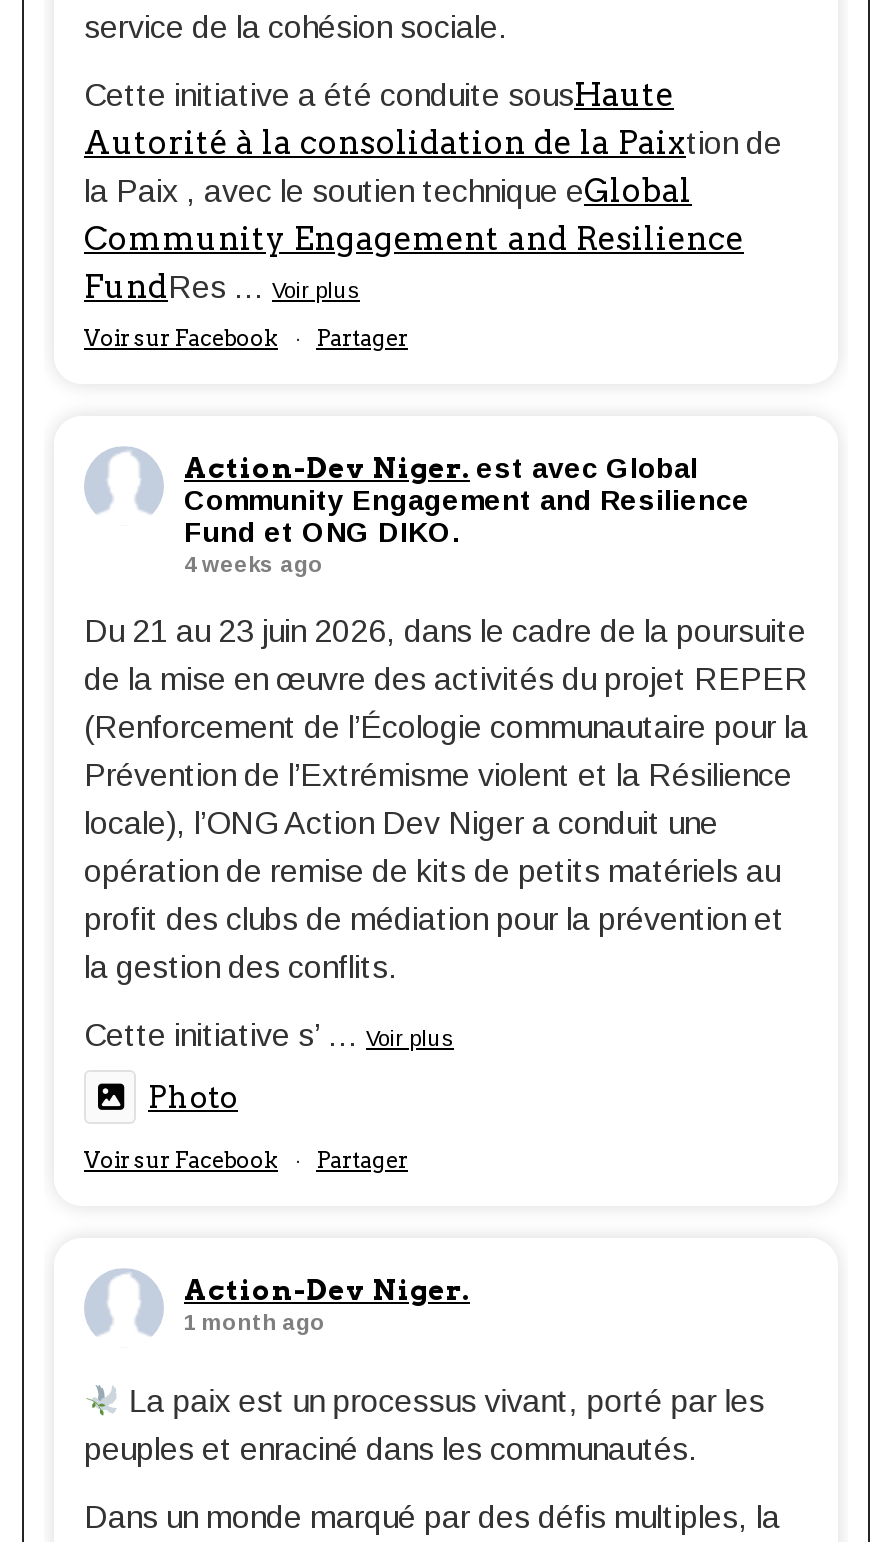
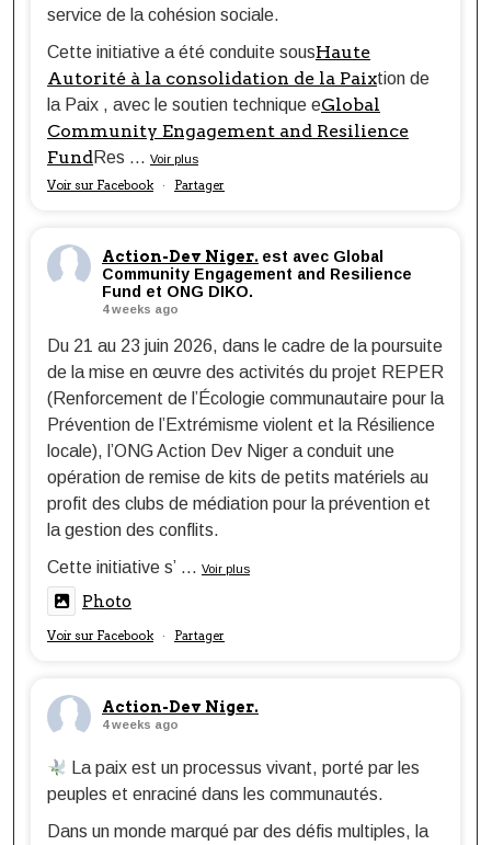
- 1 month ago
+ 4 weeks ago
